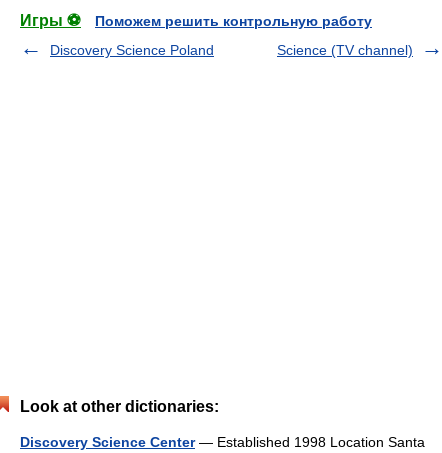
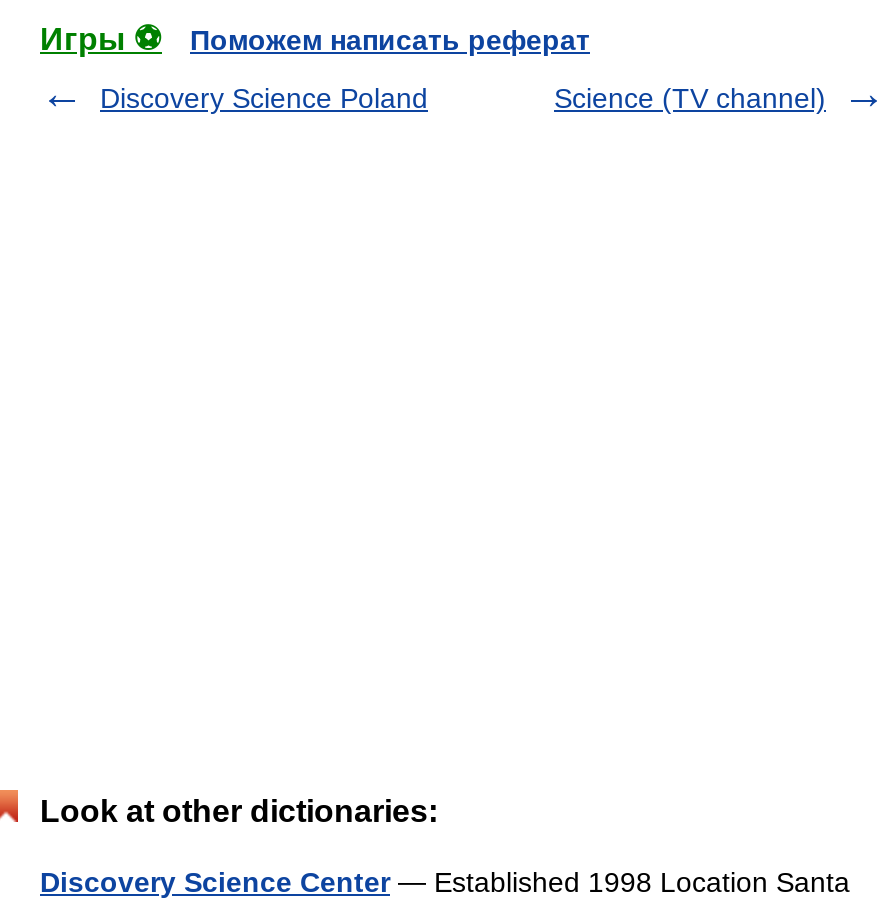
- Поможем решить контрольную работу
+ Поможем написать реферат
